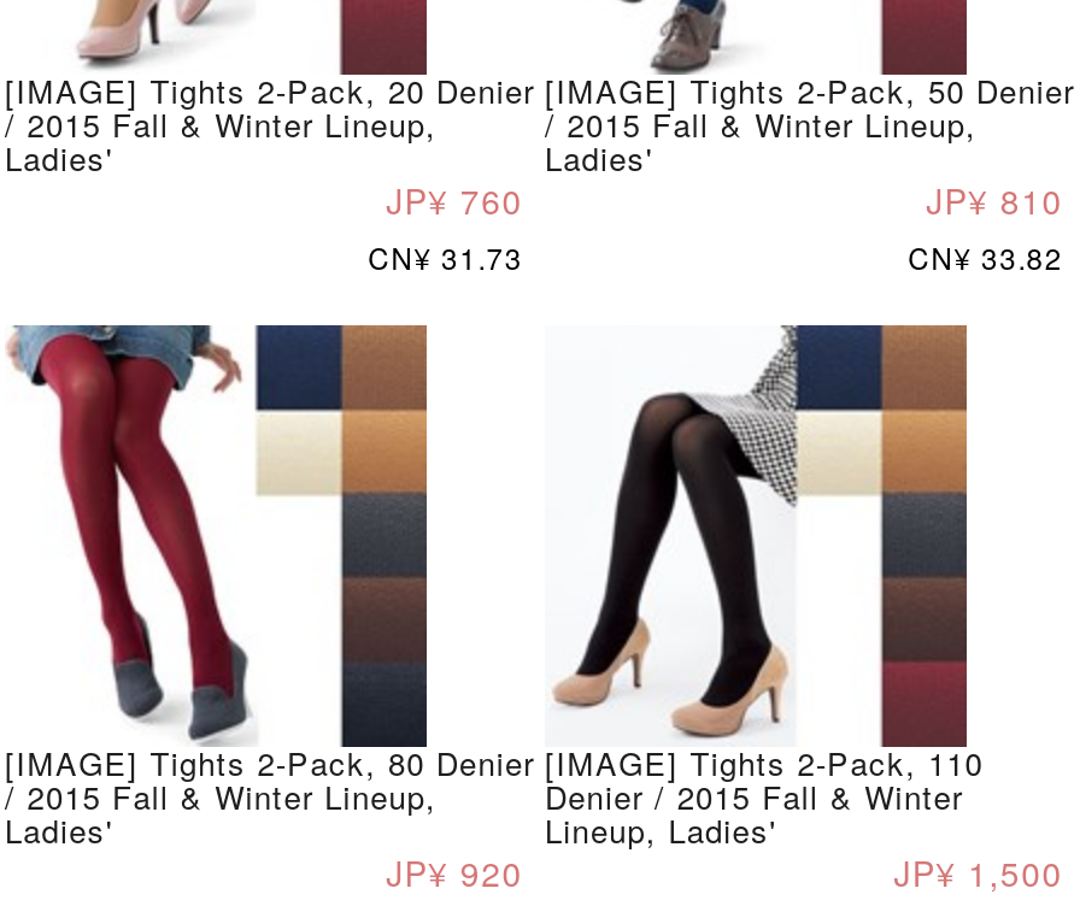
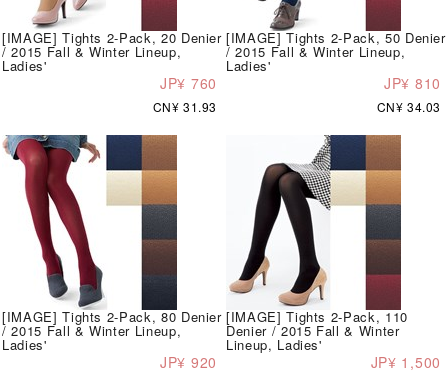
- CN¥ 31.73
+ CN¥ 31.93

- CN¥ 33.82
+ CN¥ 34.03
